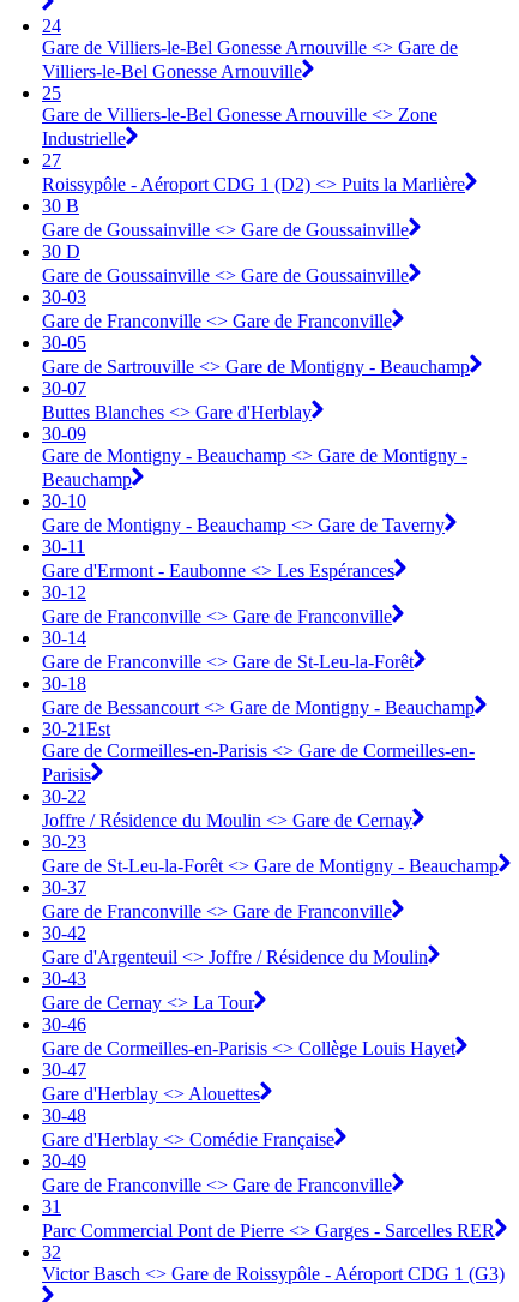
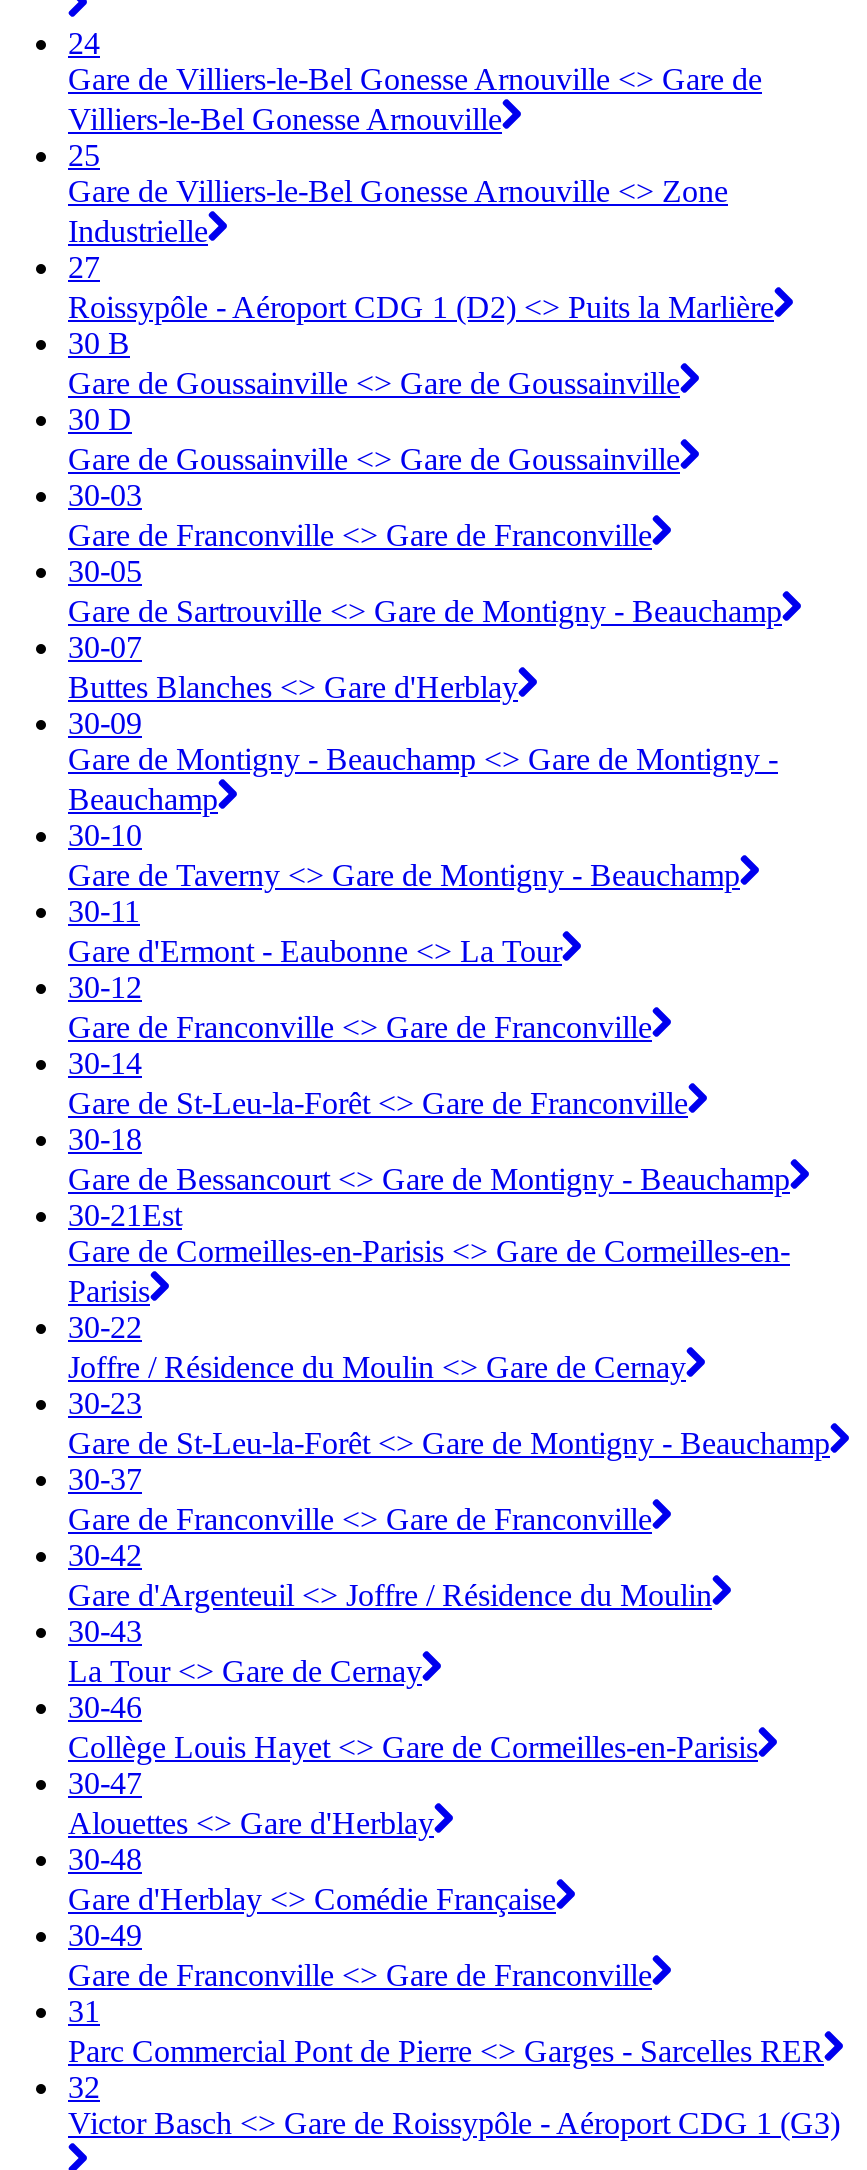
- Gare de Montigny - Beauchamp <> ︎Gare de Taverny
+ Gare de Taverny <> ︎Gare de Montigny - Beauchamp

- Gare d'Ermont - Eaubonne <> ︎Les Espérances
+ Gare d'Ermont - Eaubonne <> ︎La Tour

- Gare de Franconville <> ︎Gare de St-Leu-la-Forêt
+ Gare de St-Leu-la-Forêt <> ︎Gare de Franconville

- Gare de Cernay <> ︎La Tour
+ La Tour <> ︎Gare de Cernay

- Gare de Cormeilles-en-Parisis <> ︎Collège Louis Hayet
+ Collège Louis Hayet <> ︎Gare de Cormeilles-en-Parisis

- Gare d'Herblay <> ︎Alouettes
+ Alouettes <> ︎Gare d'Herblay
